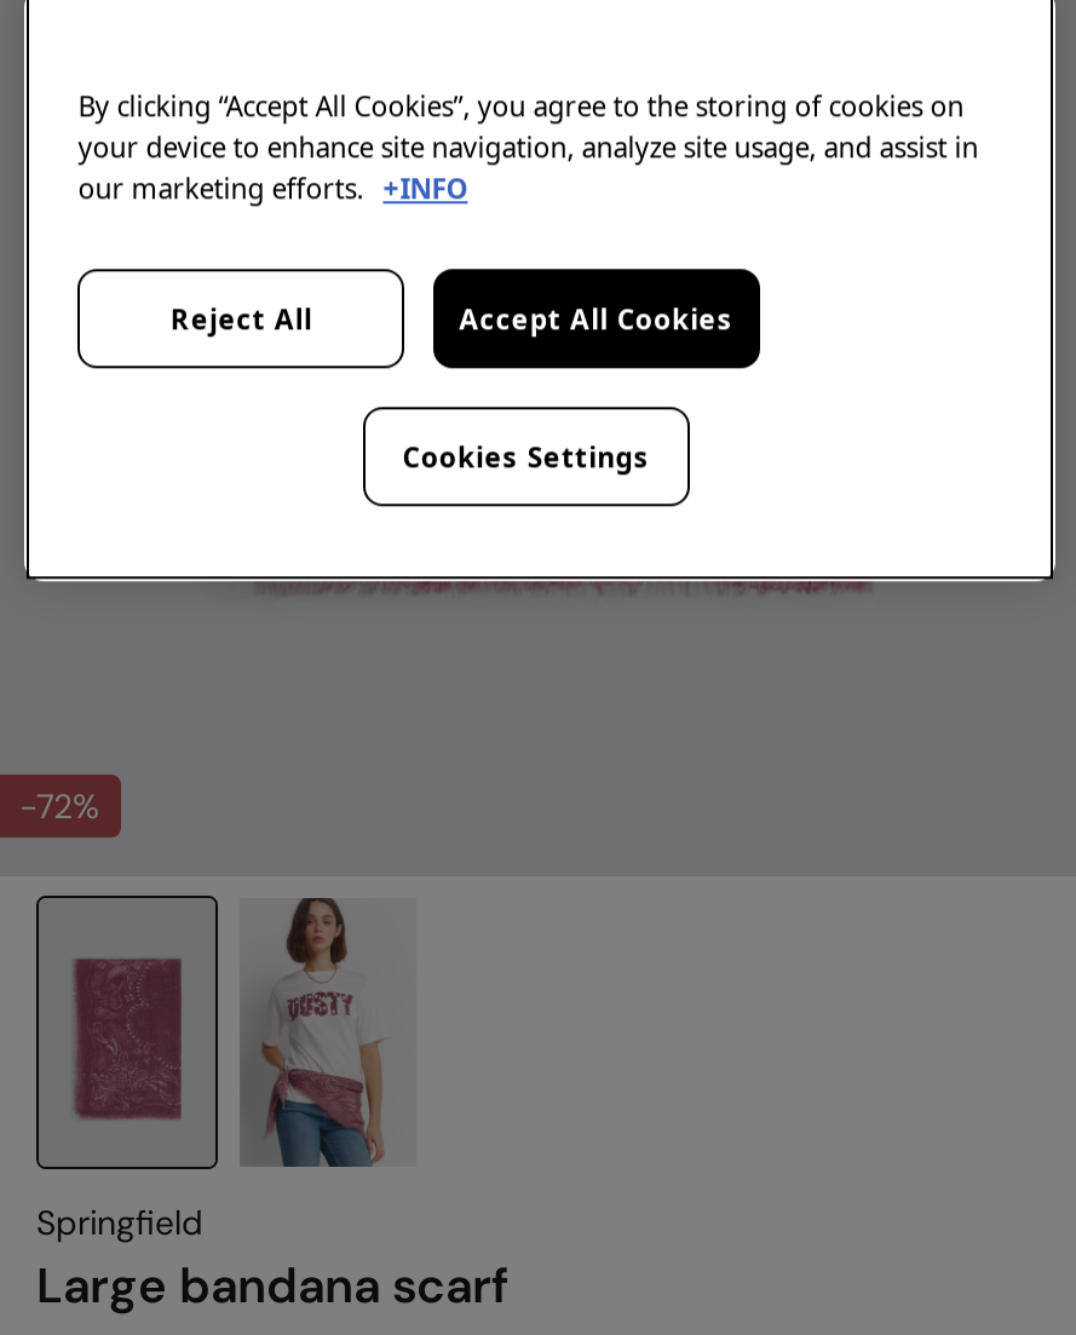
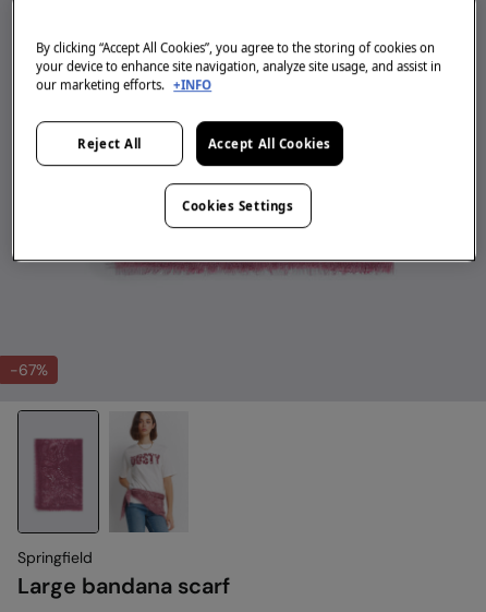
- -72%
+ -67%
